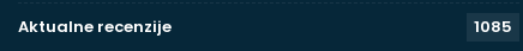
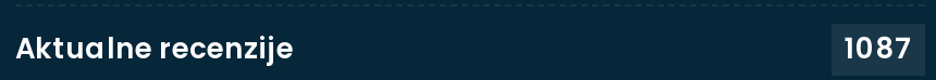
- 1085
+ 1087
